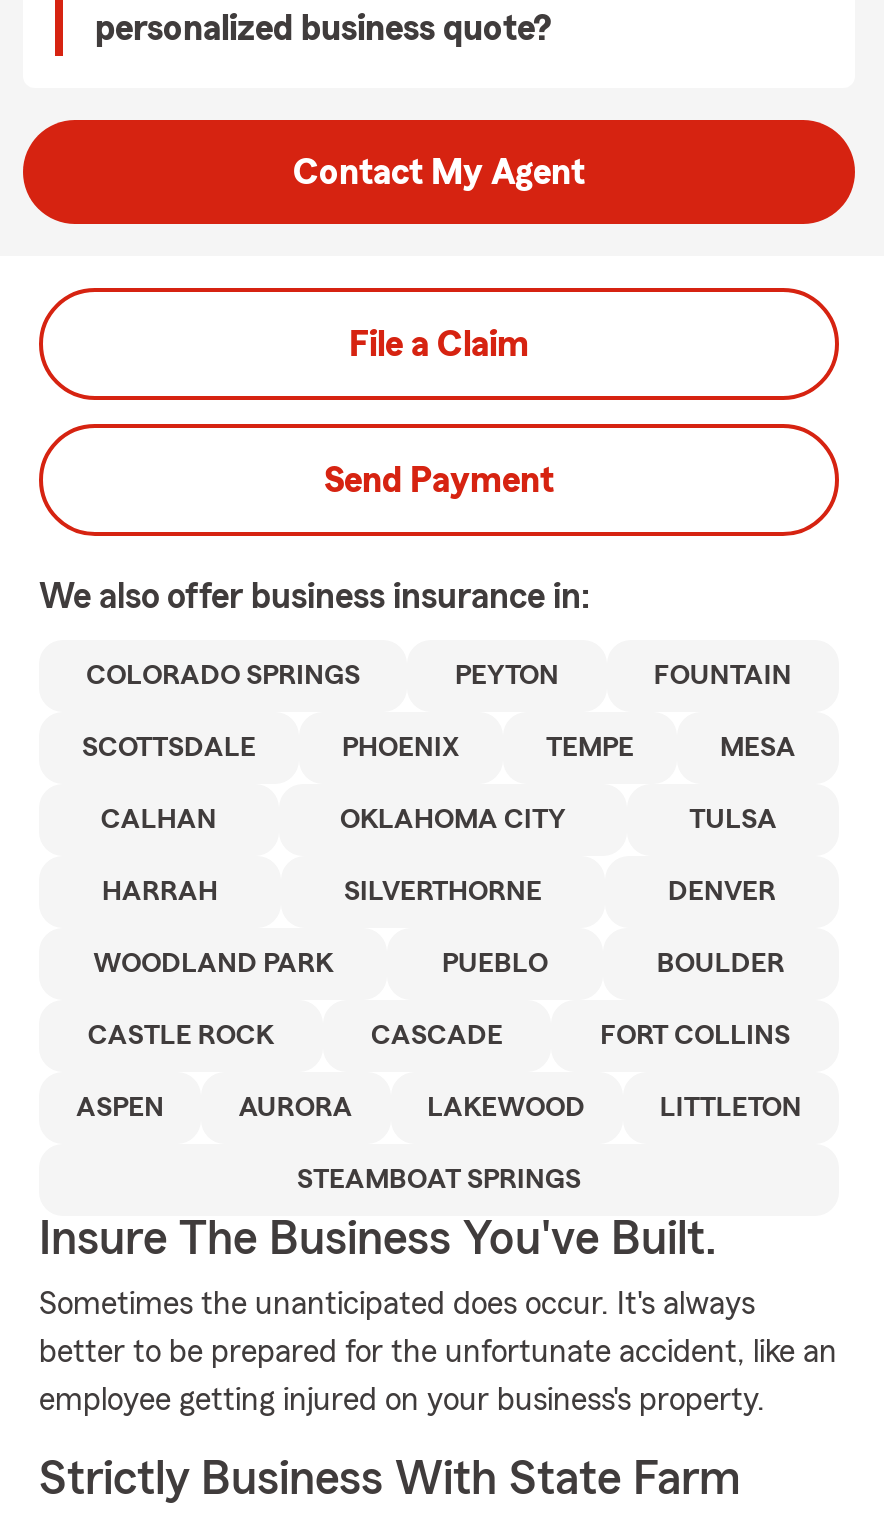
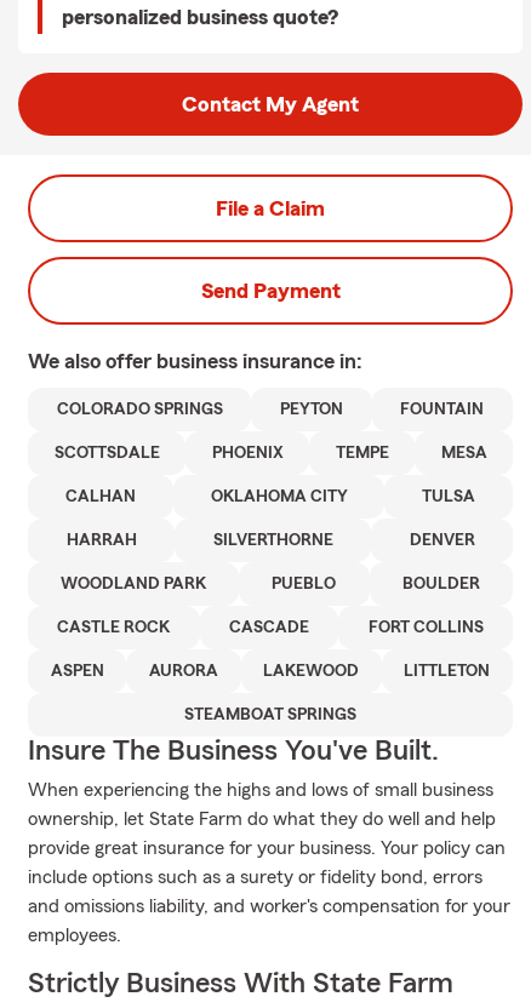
- Sometimes the unanticipated does occur. It's always
- better to be prepared for the unfortunate accident, like an
- employee getting injured on your business's property.
+ When experiencing the highs and lows of small business
+ ownership, let State Farm do what they do well and help
+ provide great insurance for your business. Your policy can
+ include options such as a surety or fidelity bond, errors
+ and omissions liability, and worker's compensation for your
+ employees.
